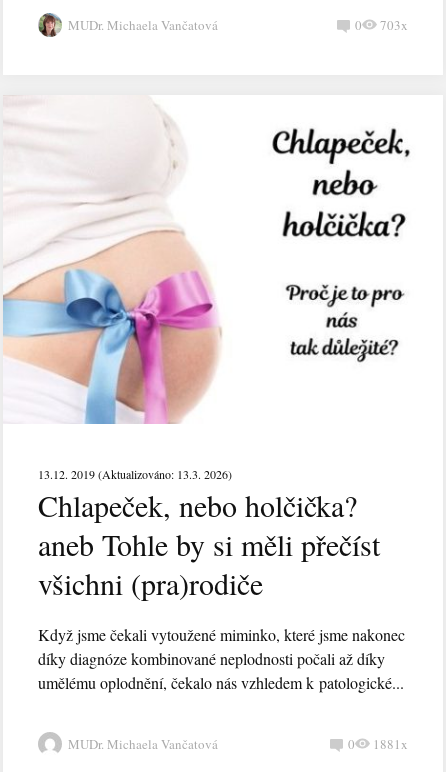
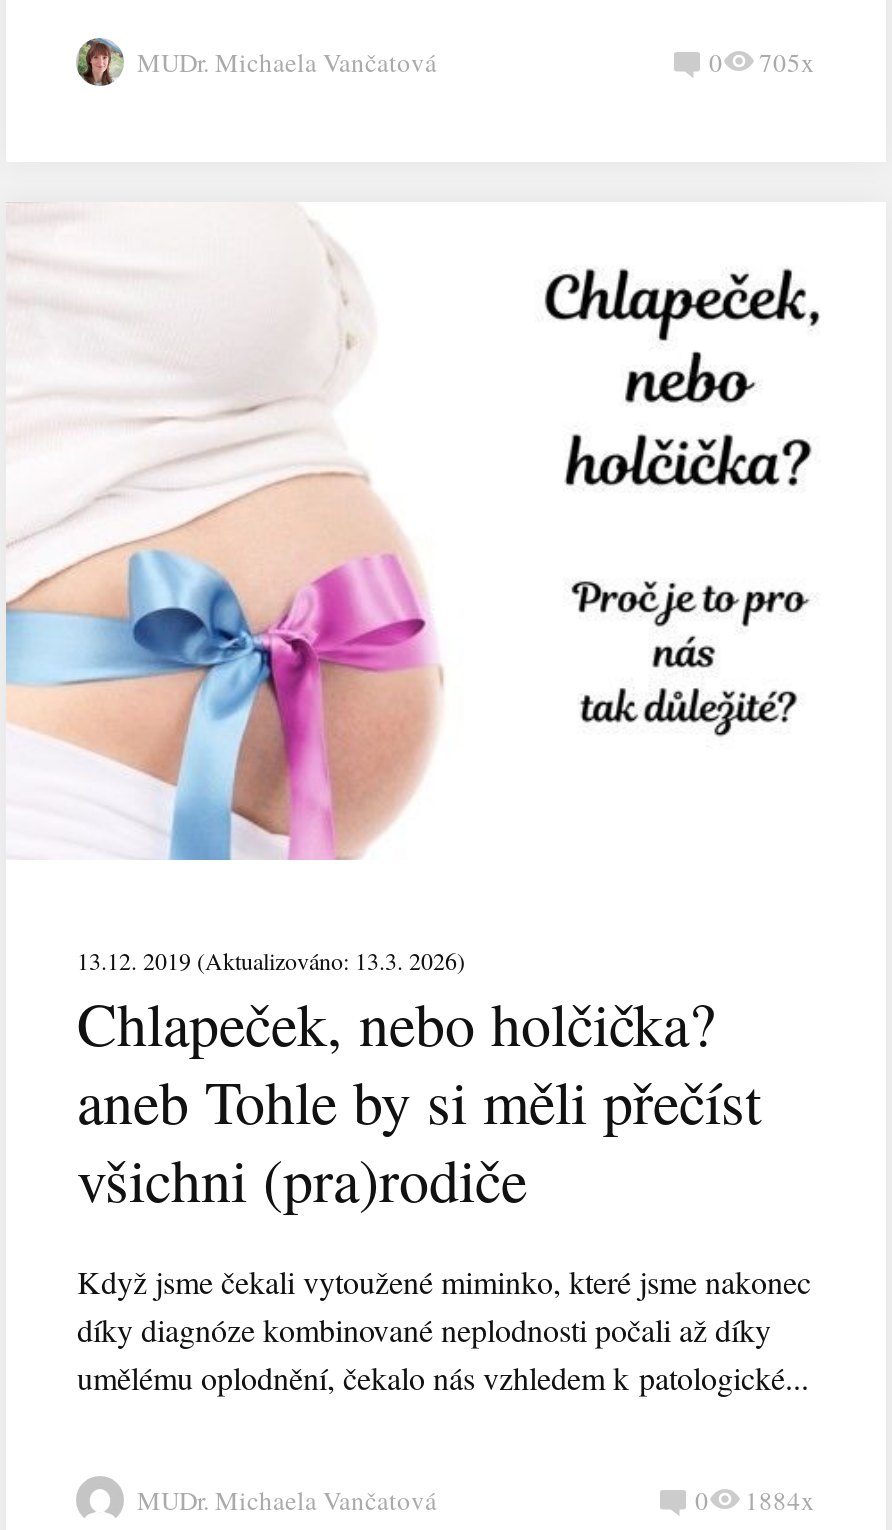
- 0 703x
+ 0 705x

- 0 1881x
+ 0 1884x
